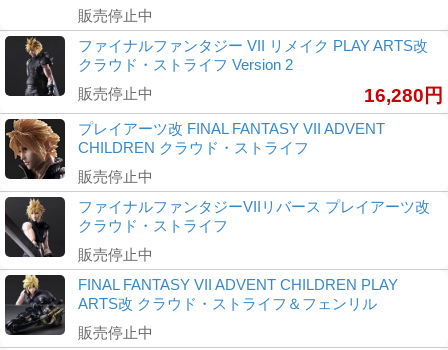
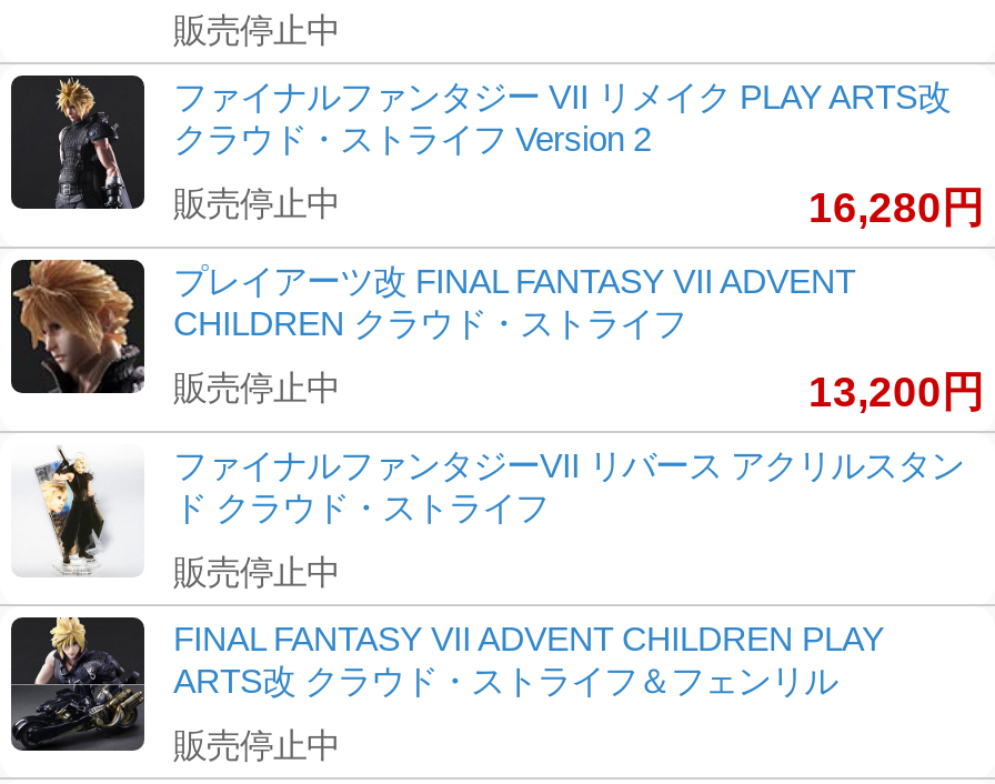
- [image]
- ファイナルファンタジーVIIリバース プレイアーツ改
- クラウド・ストライフ
+ [image]
+ 13,200円
+ ファイナルファンタジーVII リバース アクリルスタン
+ ド クラウド・ストライフ
